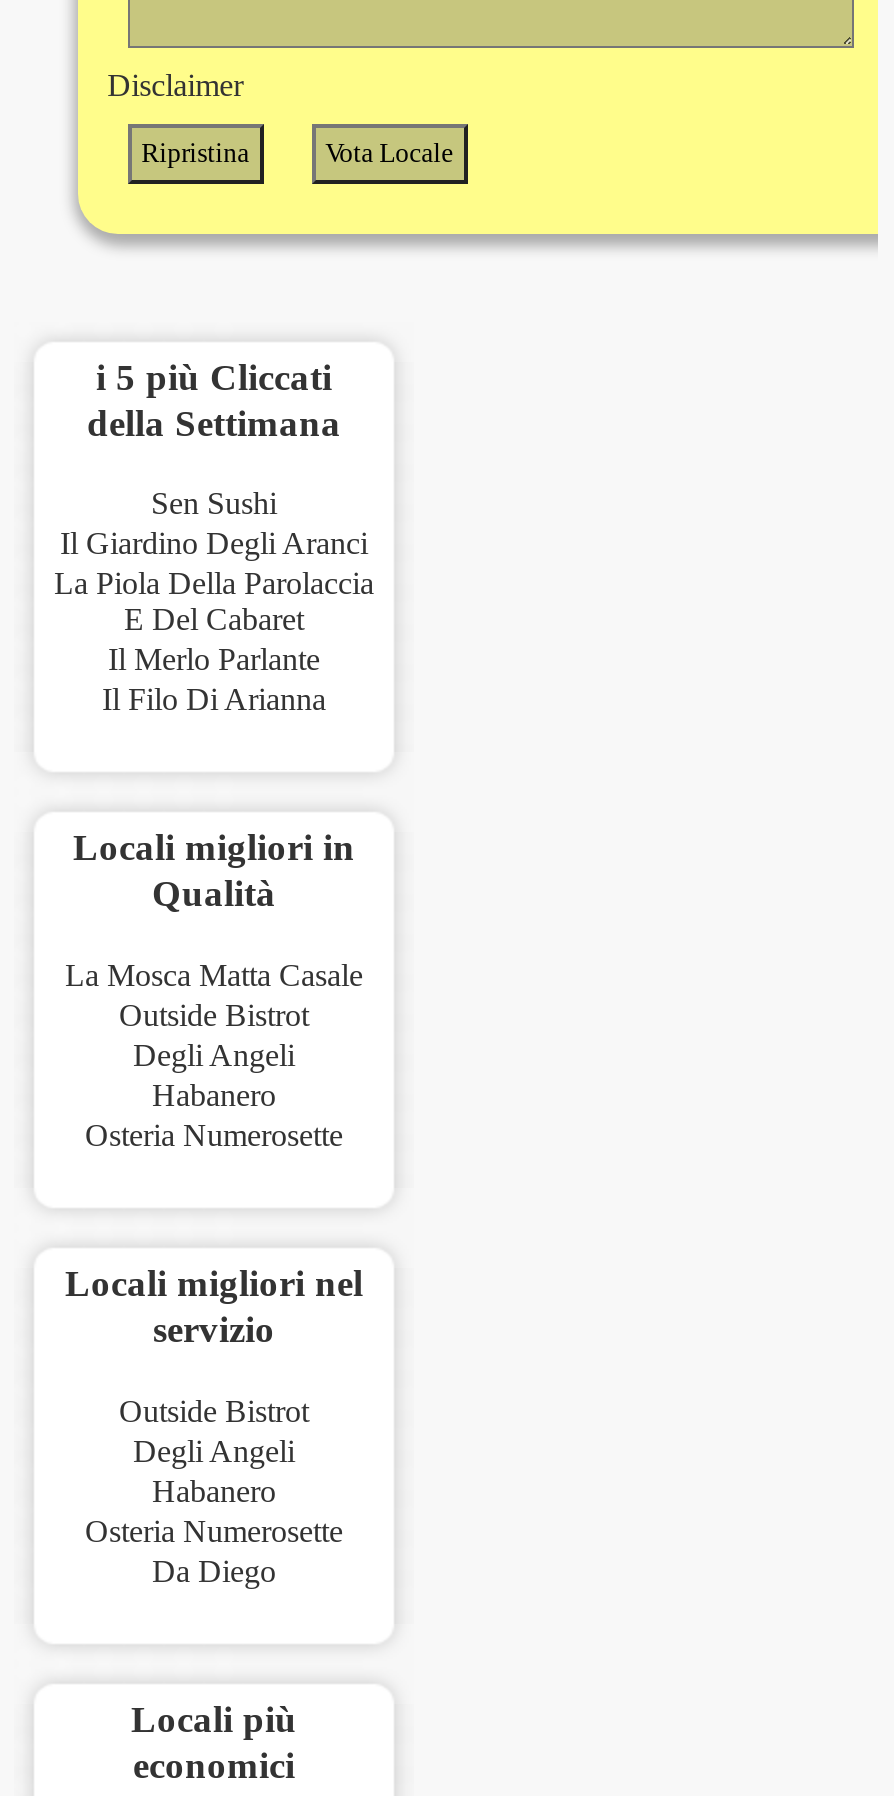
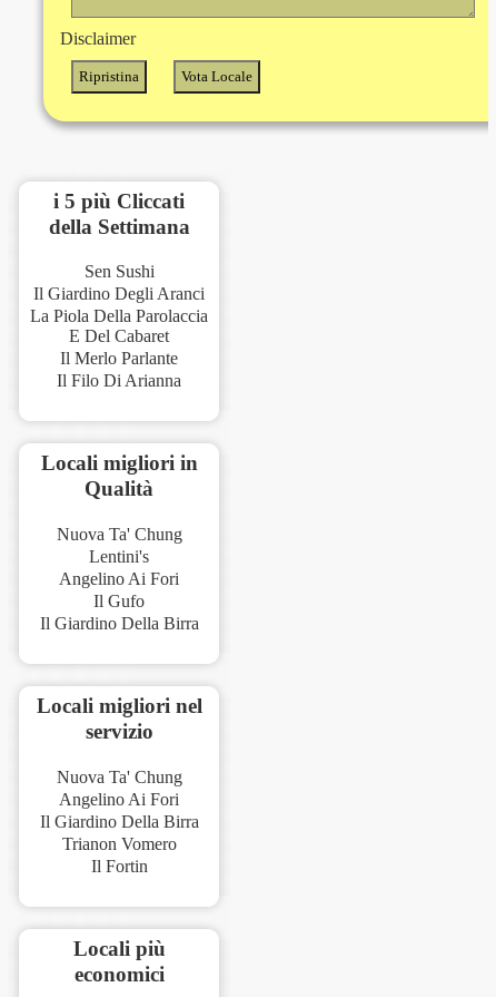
- La Mosca Matta Casale
- Outside Bistrot
- Degli Angeli
- Habanero
- Osteria Numerosette
+ Nuova Ta' Chung
+ Lentini's
+ Angelino Ai Fori
+ Il Gufo
+ Il Giardino Della Birra

- Outside Bistrot
- Degli Angeli
- Habanero
- Osteria Numerosette
- Da Diego
+ Nuova Ta' Chung
+ Angelino Ai Fori
+ Il Giardino Della Birra
+ Trianon Vomero
+ Il Fortin
